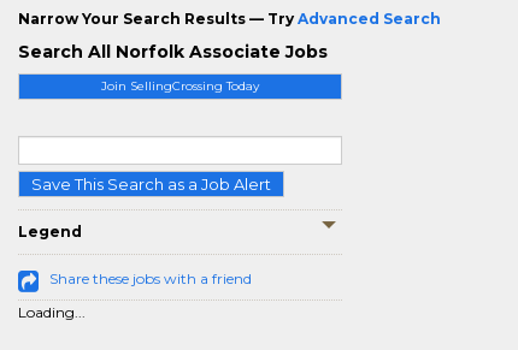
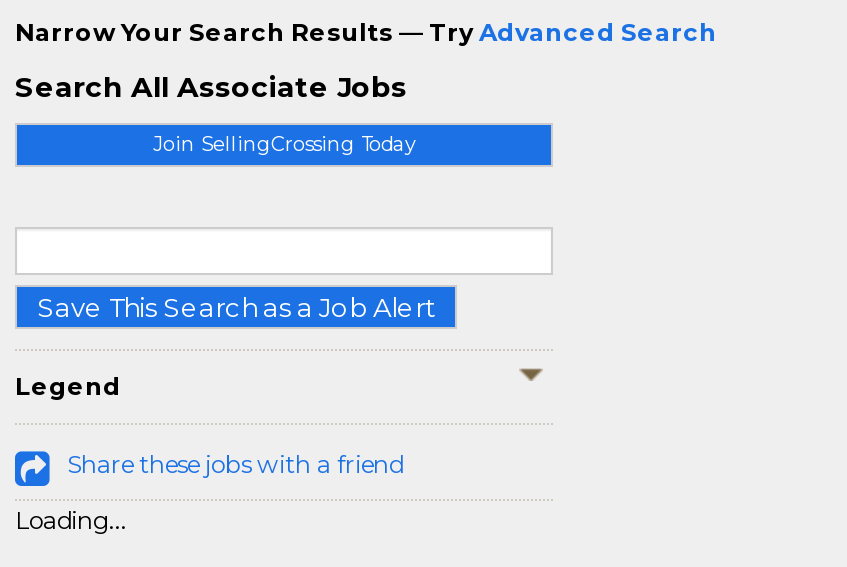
- Search All Norfolk Associate Jobs
+ Search All Associate Jobs
